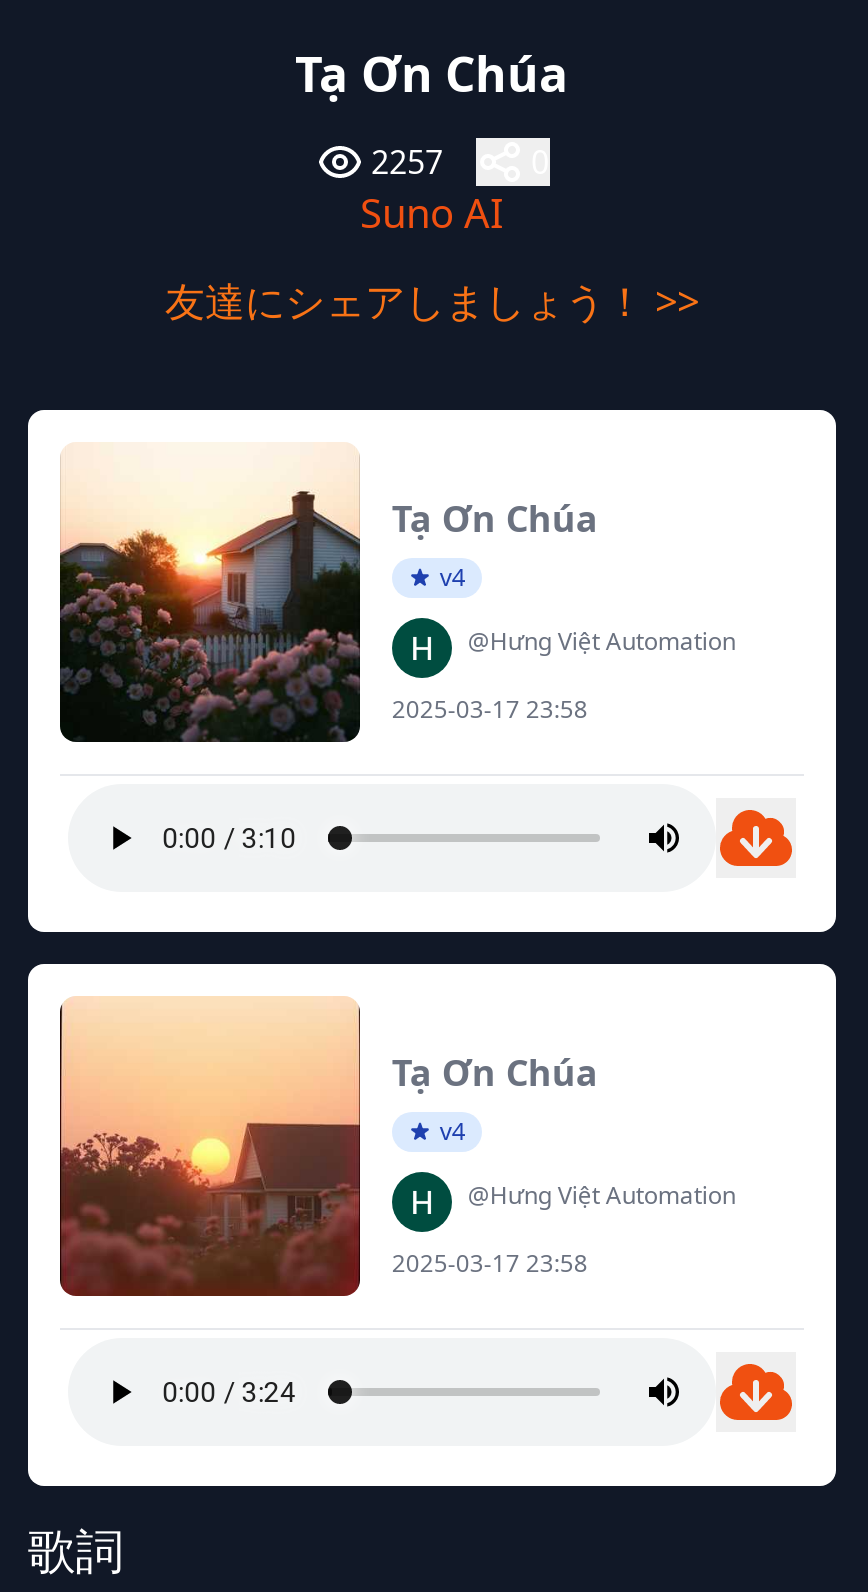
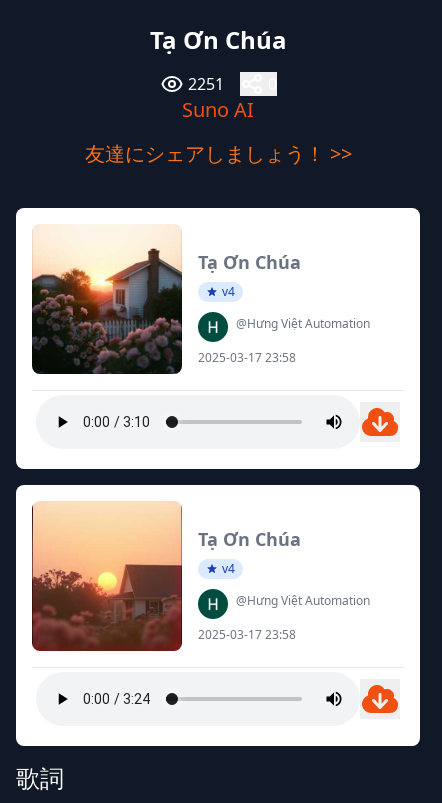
- 2257
+ 2251
